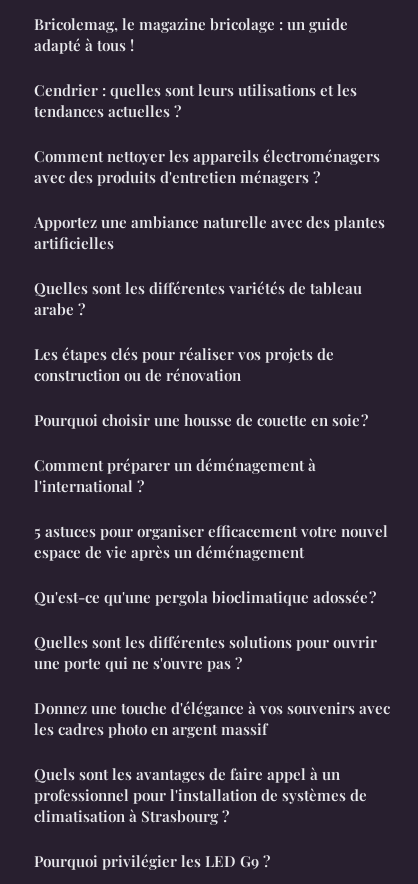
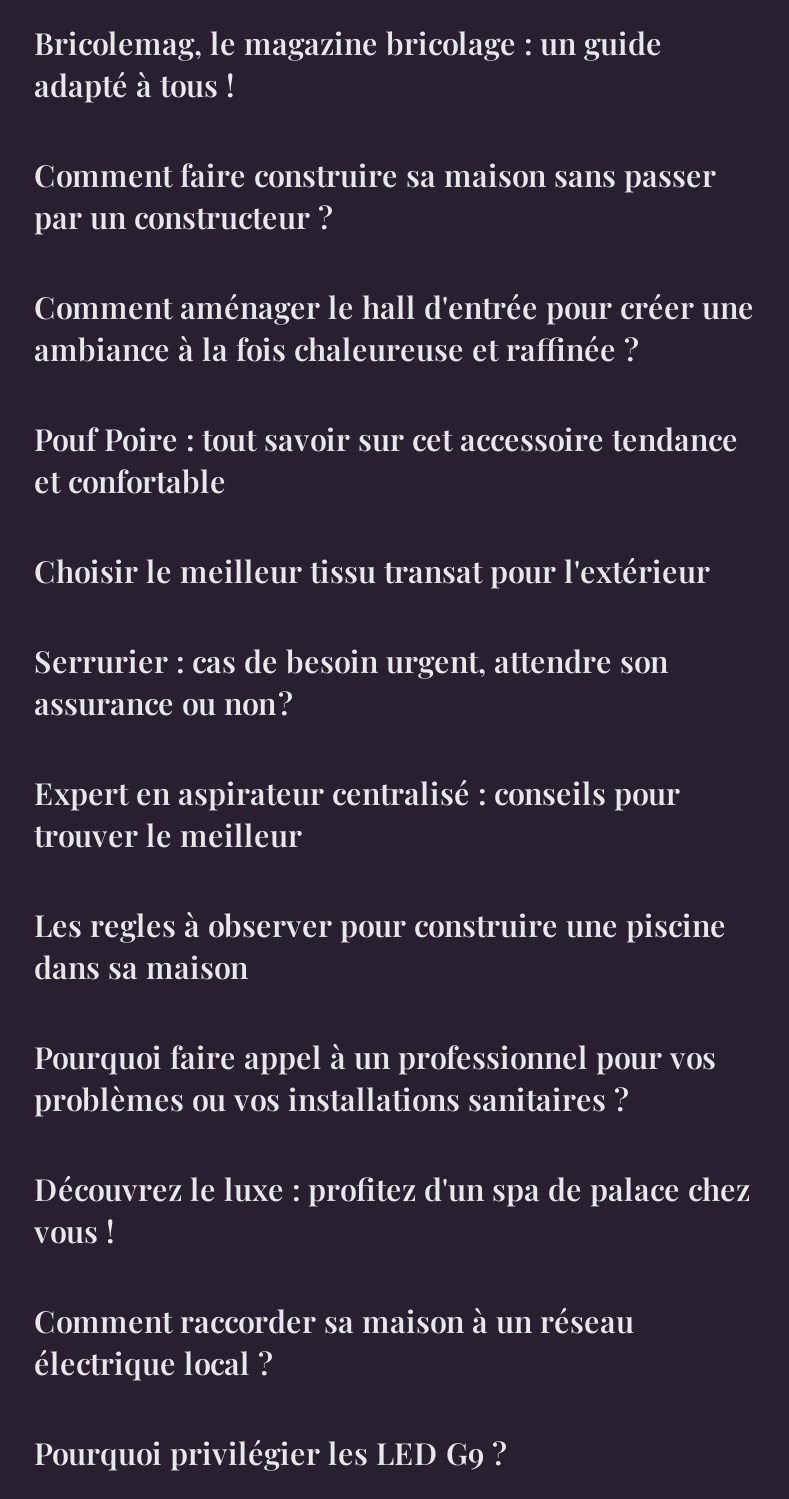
- Cendrier : quelles sont leurs utilisations et les
- tendances actuelles ?
- Comment nettoyer les appareils électroménagers
- avec des produits d'entretien ménagers ?
- Apportez une ambiance naturelle avec des plantes
- artificielles
- Quelles sont les différentes variétés de tableau
- arabe ?
- Les étapes clés pour réaliser vos projets de
- construction ou de rénovation
- Pourquoi choisir une housse de couette en soie ?
- Comment préparer un déménagement à
- l'international ?
- 5 astuces pour organiser efficacement votre nouvel
- espace de vie après un déménagement
- Qu'est-ce qu'une pergola bioclimatique adossée ?
- Quelles sont les différentes solutions pour ouvrir
- une porte qui ne s'ouvre pas ?
- Donnez une touche d'élégance à vos souvenirs avec
- les cadres photo en argent massif
- Quels sont les avantages de faire appel à un
- professionnel pour l'installation de systèmes de
- climatisation à Strasbourg ?
+ Comment faire construire sa maison sans passer
+ par un constructeur ?
+ Comment aménager le hall d'entrée pour créer une
+ ambiance à la fois chaleureuse et raffinée ?
+ Pouf Poire : tout savoir sur cet accessoire tendance
+ et confortable
+ Choisir le meilleur tissu transat pour l'extérieur
+ Serrurier : cas de besoin urgent, attendre son
+ assurance ou non ?
+ Expert en aspirateur centralisé : conseils pour
+ trouver le meilleur
+ Les regles à observer pour construire une piscine
+ dans sa maison
+ Pourquoi faire appel à un professionnel pour vos
+ problèmes ou vos installations sanitaires ?
+ Découvrez le luxe : profitez d'un spa de palace chez
+ vous !
+ Comment raccorder sa maison à un réseau
+ électrique local ?
